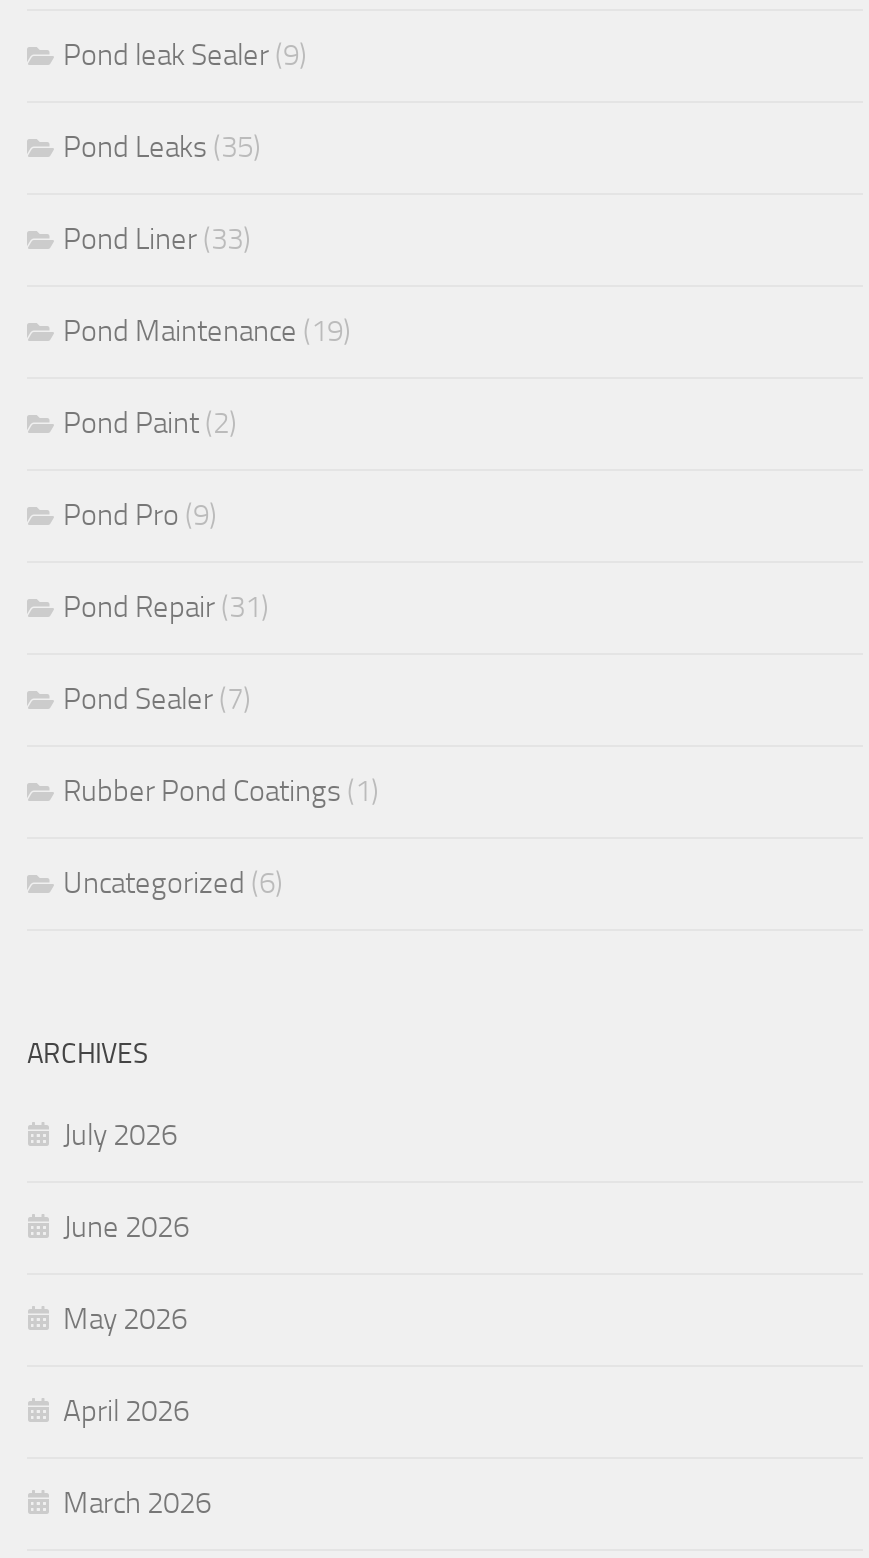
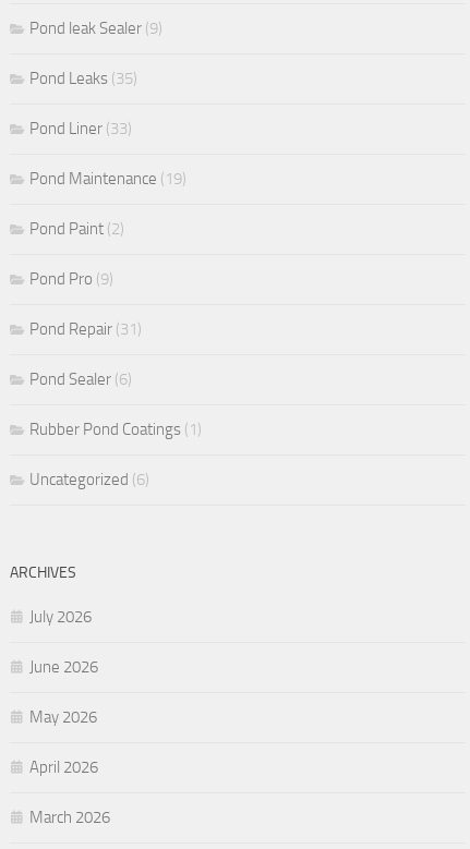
- Pond Sealer (7)
+ Pond Sealer (6)
